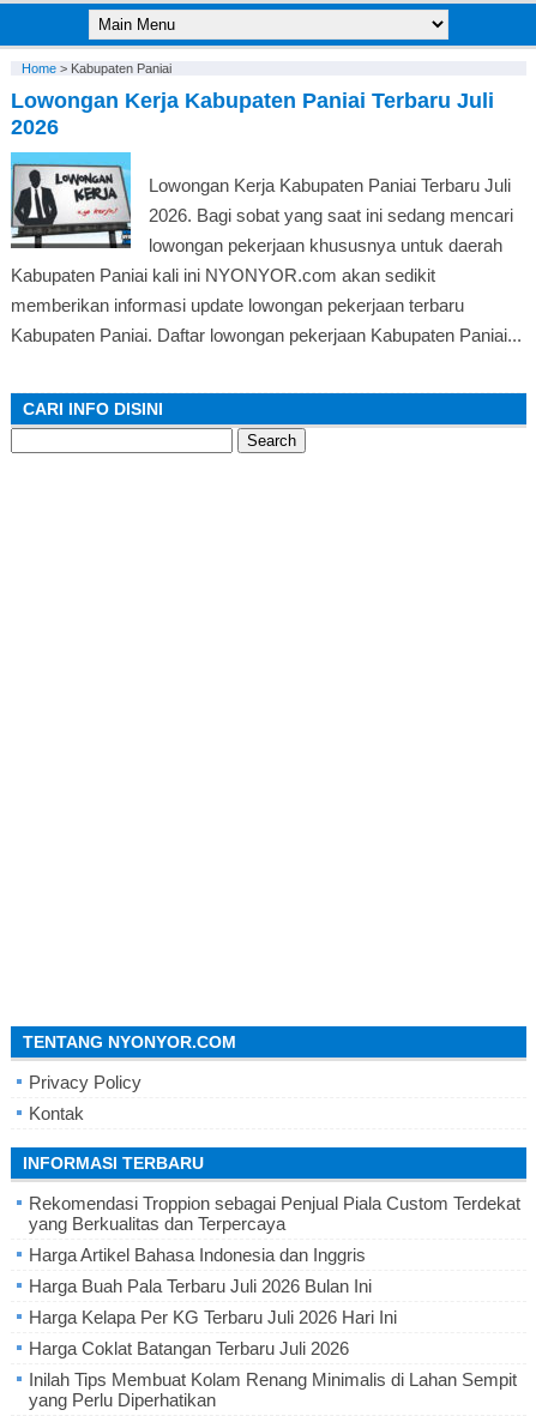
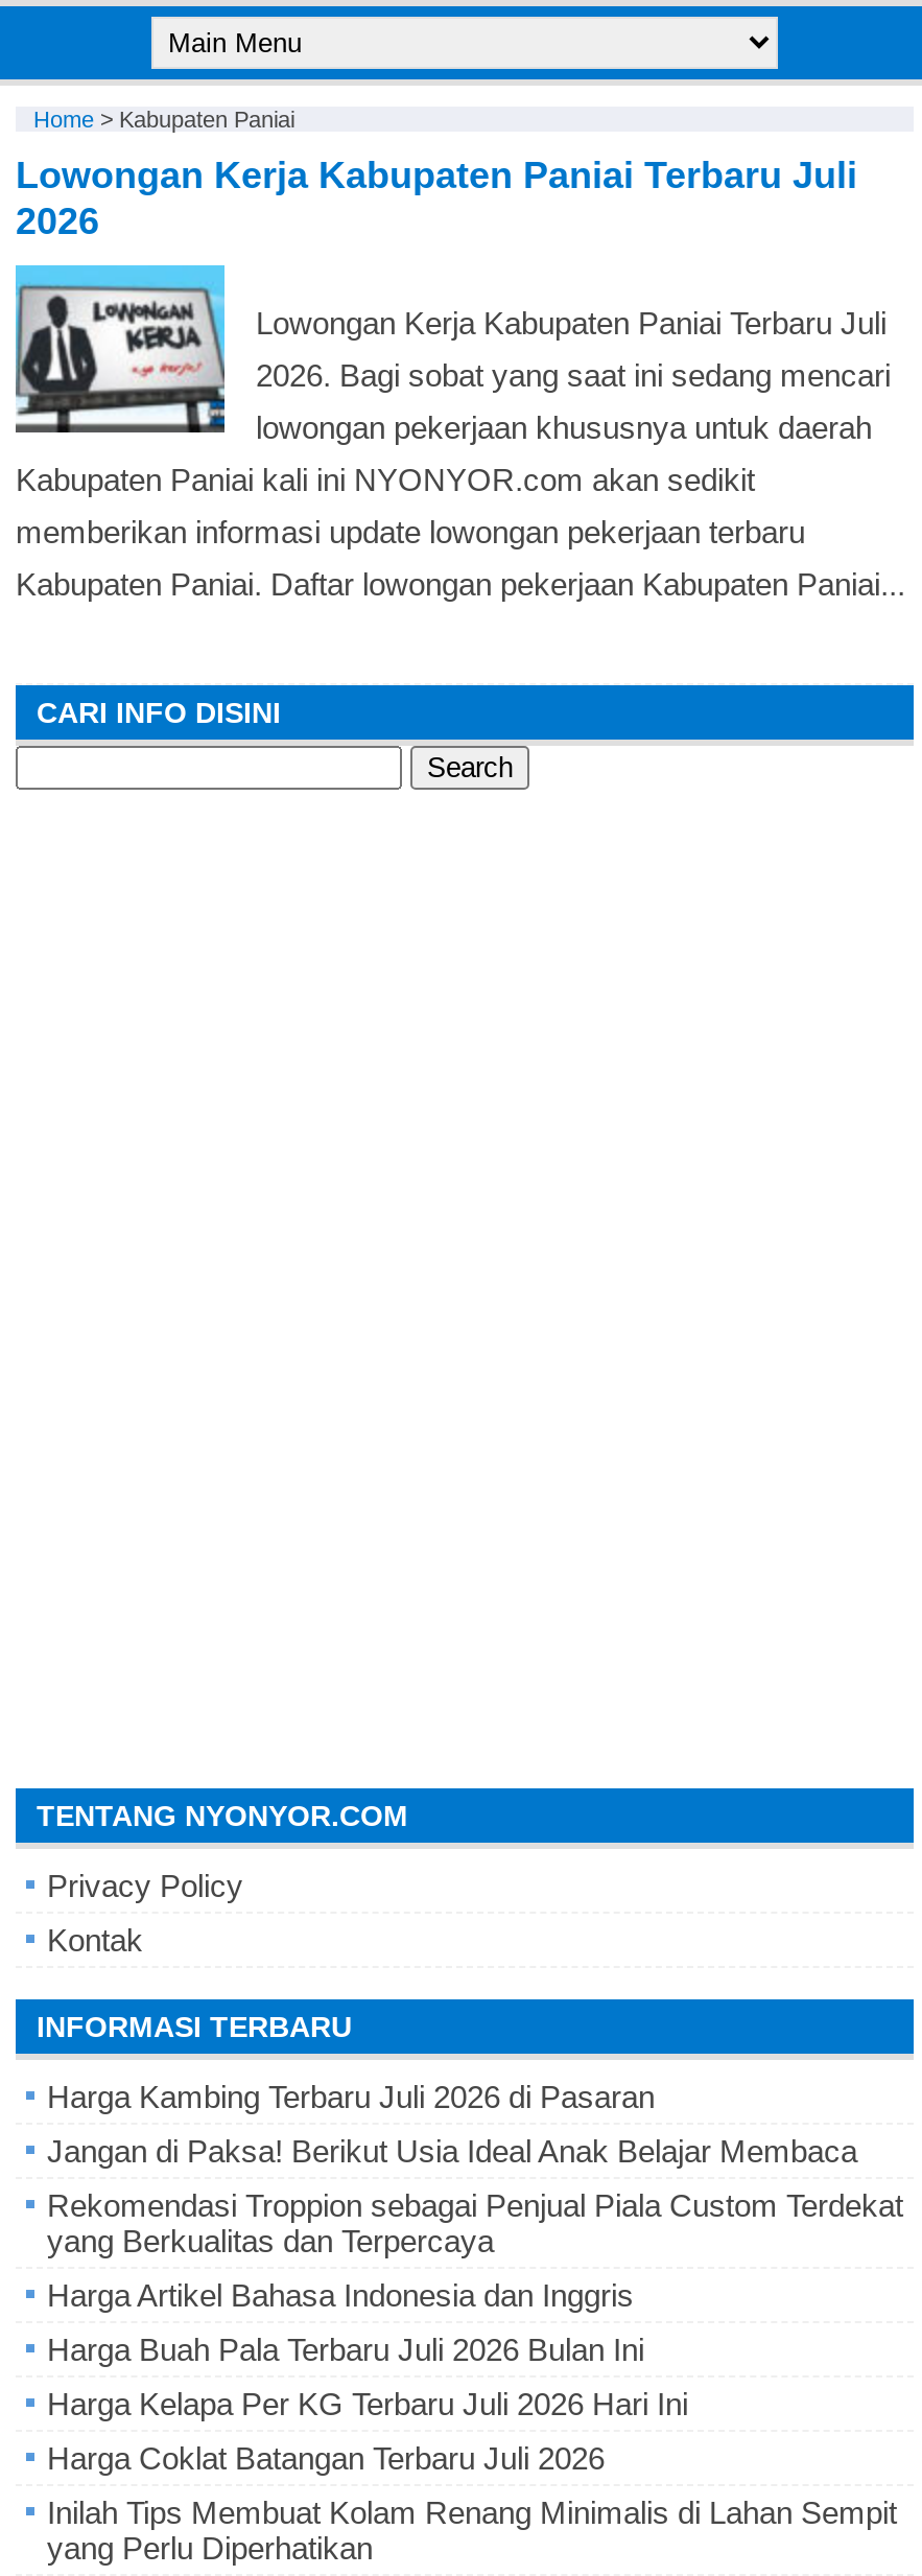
+ Harga Kambing Terbaru Juli 2026 di Pasaran
+ Jangan di Paksa! Berikut Usia Ideal Anak Belajar Membaca
